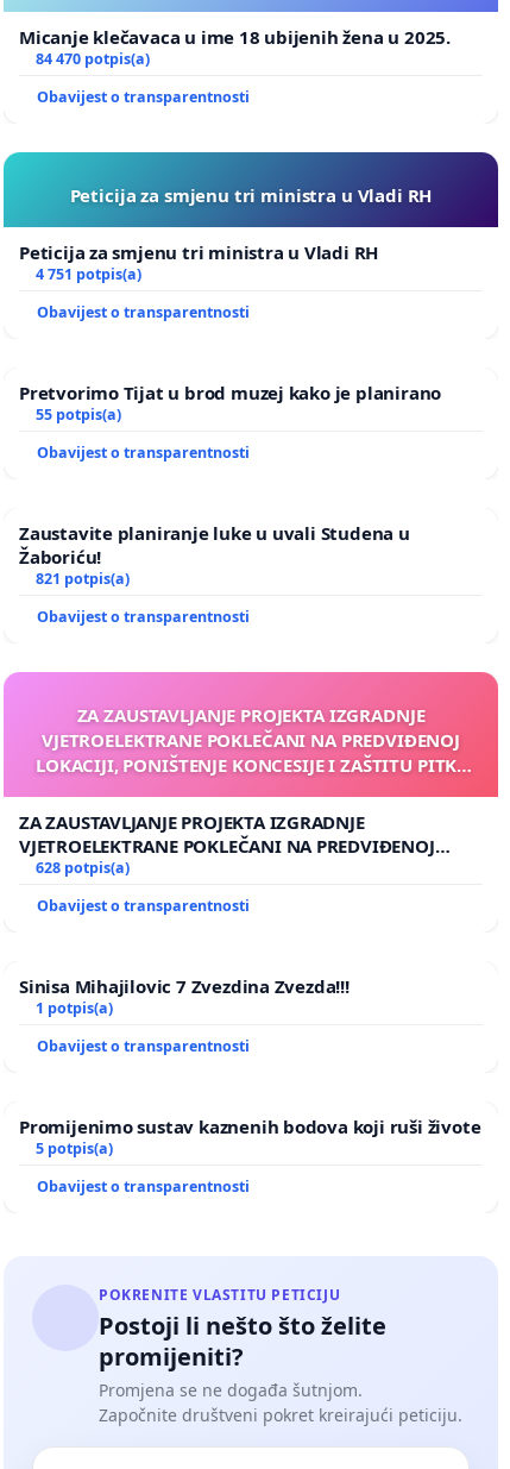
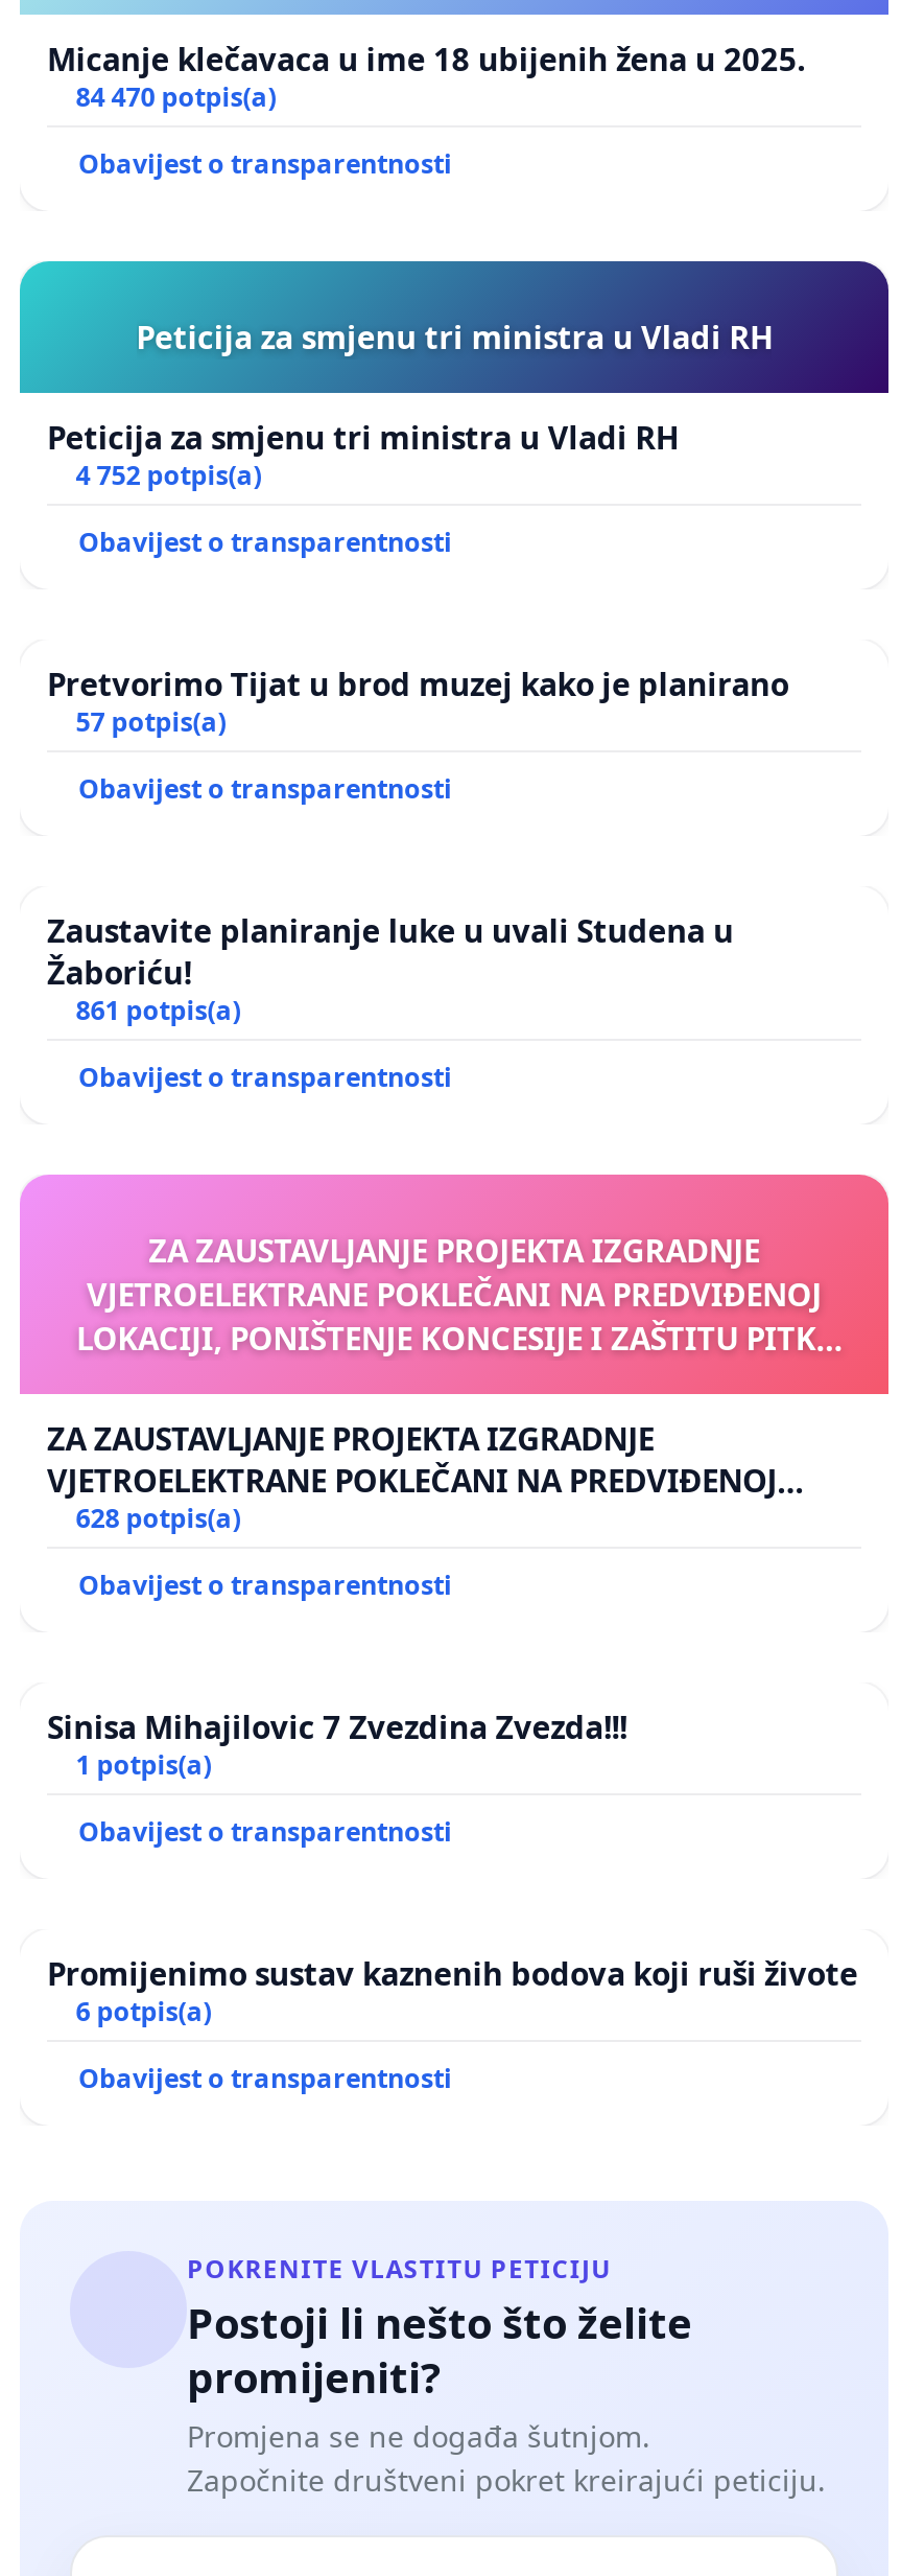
- 4 751 potpis(a)
+ 4 752 potpis(a)

- 55 potpis(a)
+ 57 potpis(a)

- 821 potpis(a)
+ 861 potpis(a)

- 5 potpis(a)
+ 6 potpis(a)
